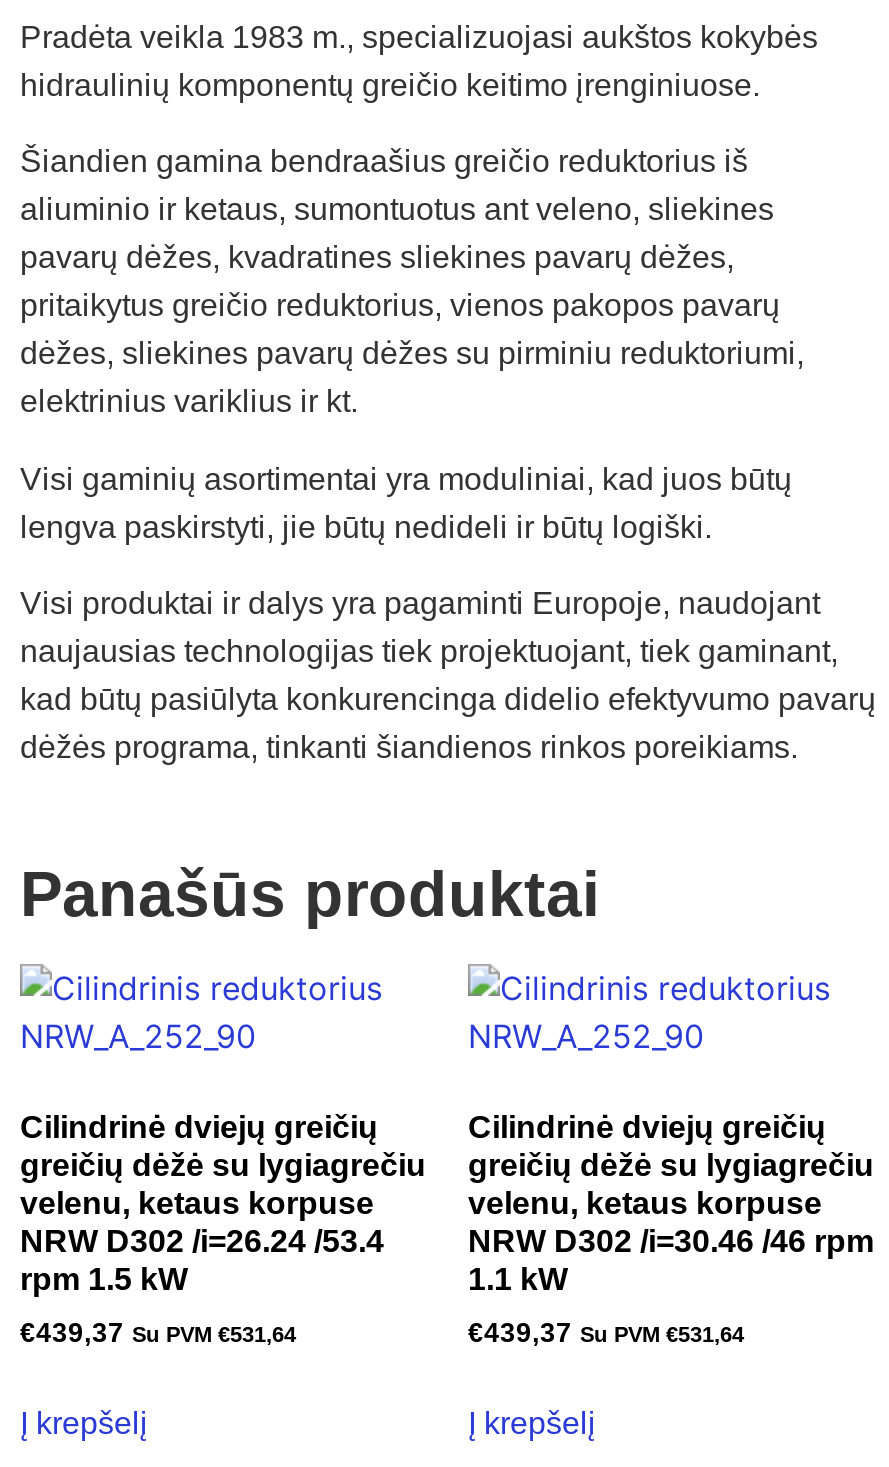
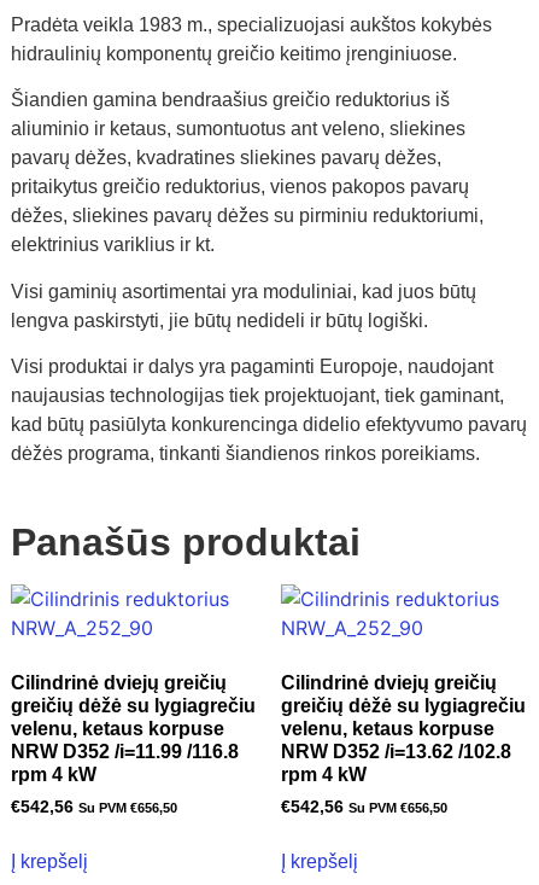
- NRW D302 /i=26.24 /53.4
+ NRW D352 /i=11.99 /116.8

- NRW D302 /i=30.46 /46 rpm
- 1.1 kW
+ NRW D352 /i=13.62 /102.8
+ rpm 4 kW

- rpm 1.5 kW
+ rpm 4 kW

- €439,37 Su PVM €531,64
+ €542,56 Su PVM €656,50

- €439,37 Su PVM €531,64
+ €542,56 Su PVM €656,50
